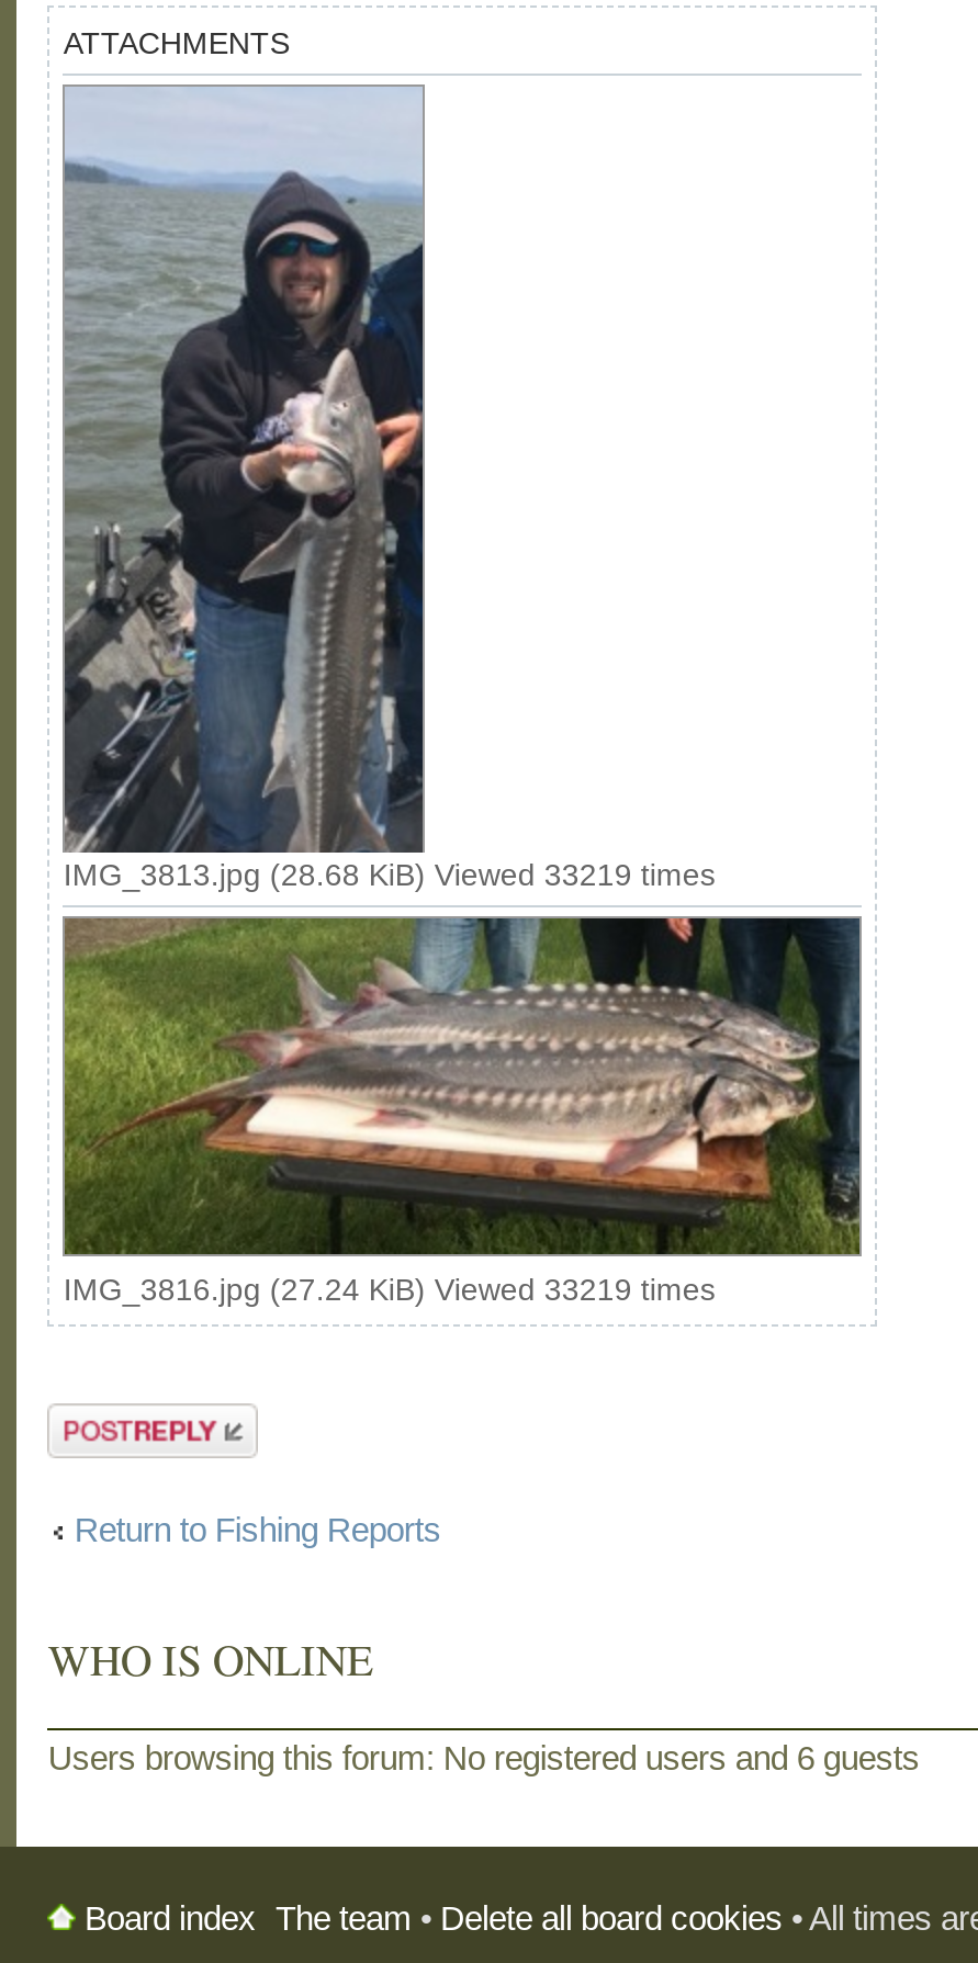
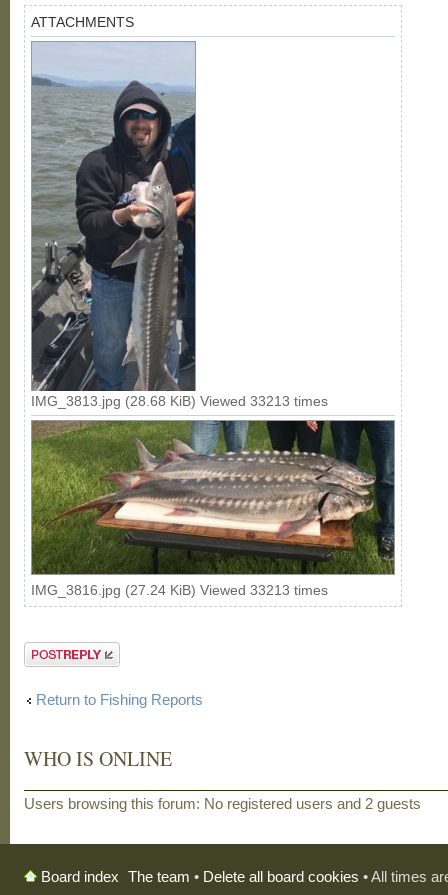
- IMG_3813.jpg (28.68 KiB) Viewed 33219 times
+ IMG_3813.jpg (28.68 KiB) Viewed 33213 times

- IMG_3816.jpg (27.24 KiB) Viewed 33219 times
+ IMG_3816.jpg (27.24 KiB) Viewed 33213 times

- Users browsing this forum: No registered users and 6 guests
+ Users browsing this forum: No registered users and 2 guests
